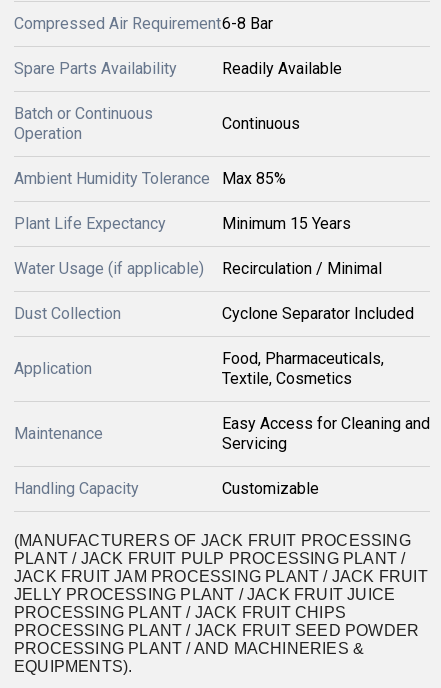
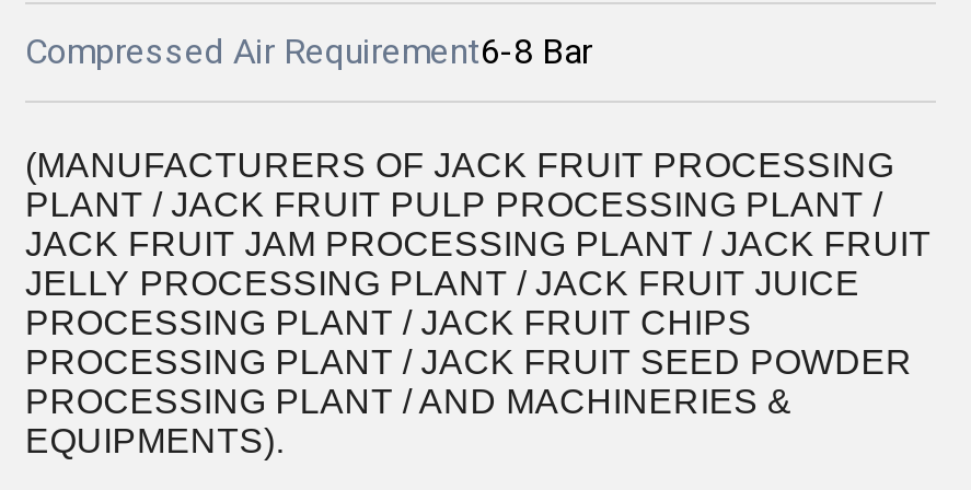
- Spare Parts Availability
- Readily Available
- Batch or Continuous
- Operation

- Continuous
- Ambient Humidity Tolerance
- Max 85%
- Plant Life Expectancy
- Minimum 15 Years
- Water Usage (if applicable)
- Recirculation / Minimal
- Dust Collection
- Cyclone Separator Included
- Application

- Food, Pharmaceuticals,
- Textile, Cosmetics
- Maintenance

- Easy Access for Cleaning and
- Servicing
- Handling Capacity
- Customizable
